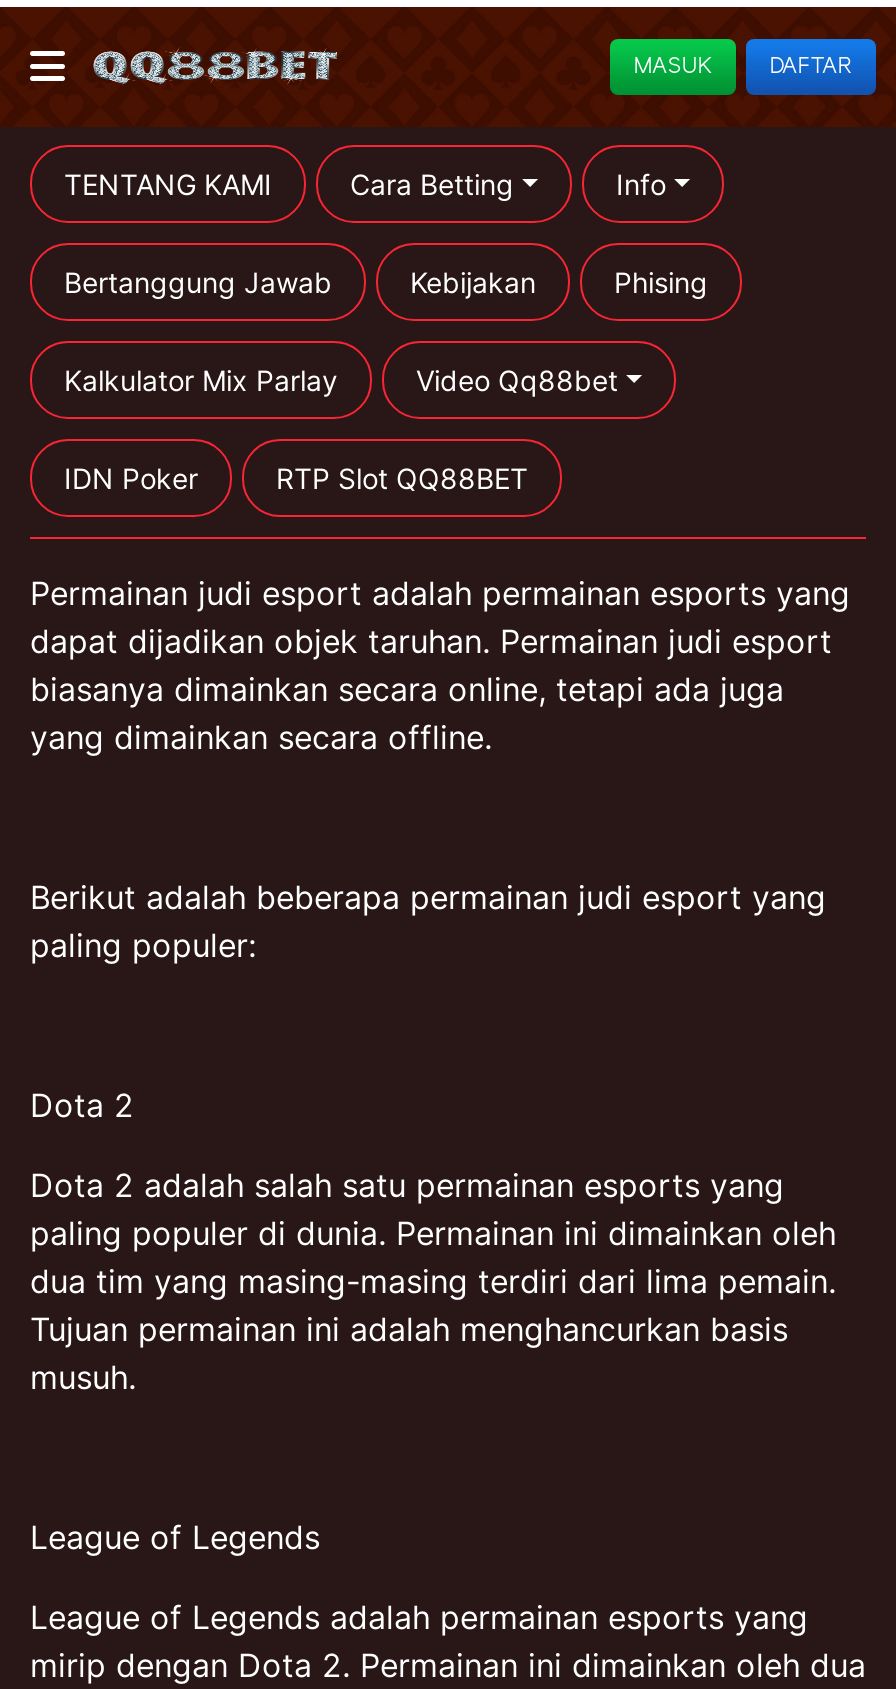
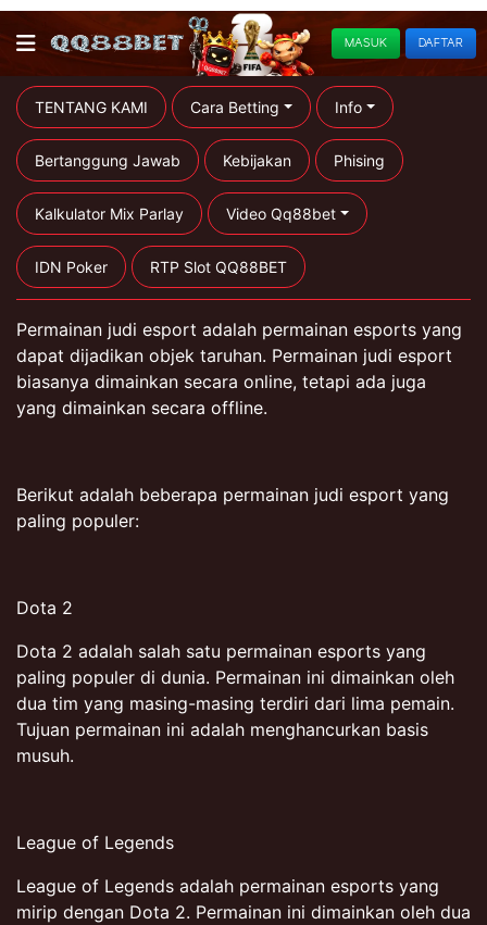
+ [image]
